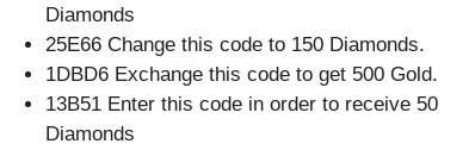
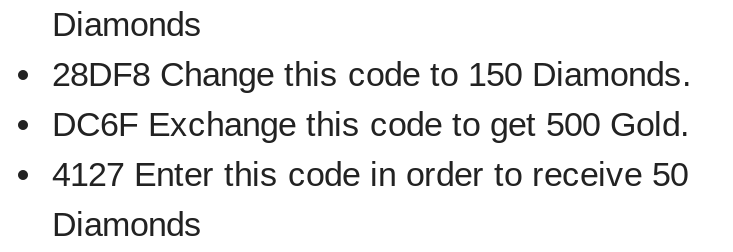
- 25E66 Change this code to 150 Diamonds.
+ 28DF8 Change this code to 150 Diamonds.

- 1DBD6 Exchange this code to get 500 Gold.
+ DC6F Exchange this code to get 500 Gold.

- 13B51 Enter this code in order to receive 50
+ 4127 Enter this code in order to receive 50
